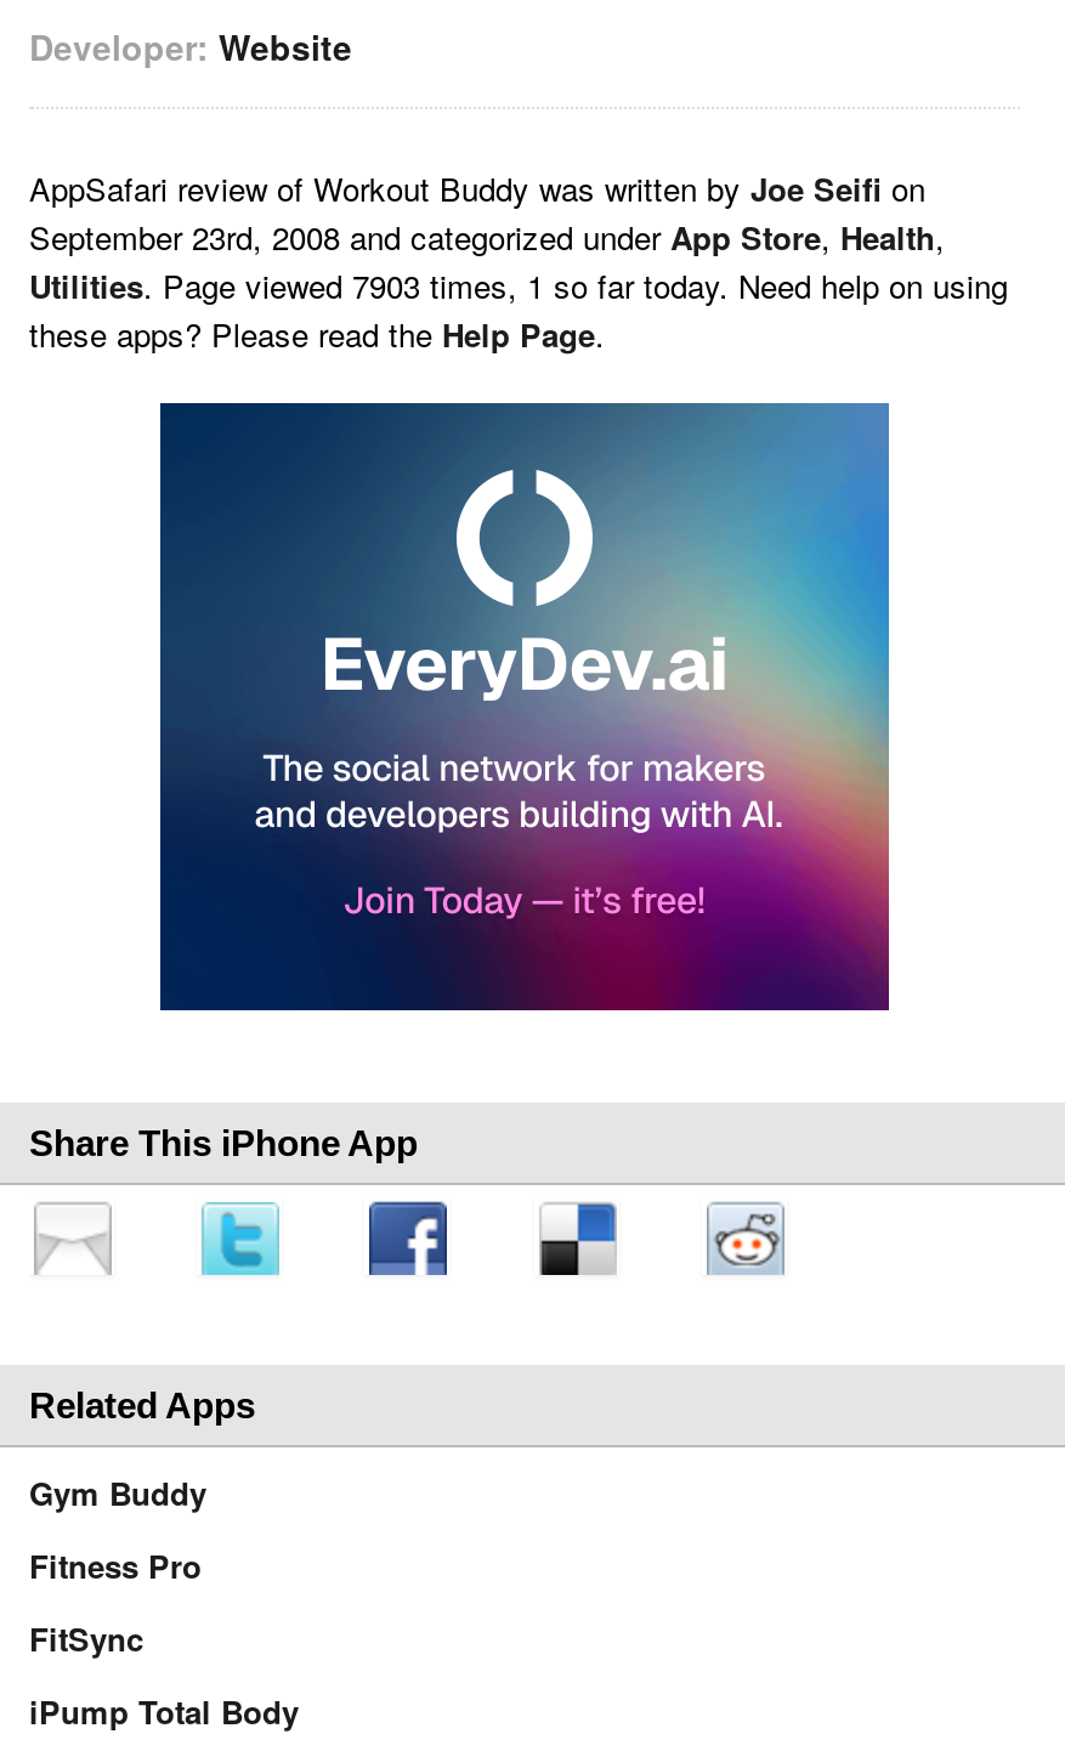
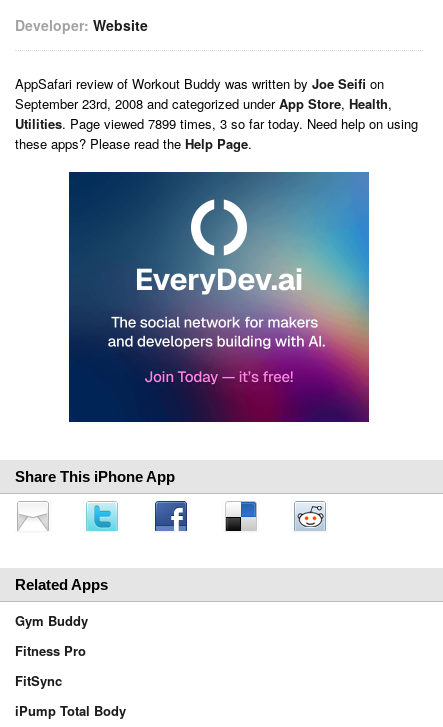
- Utilities. Page viewed 7903 times, 1 so far today. Need help on using
+ Utilities. Page viewed 7899 times, 3 so far today. Need help on using
